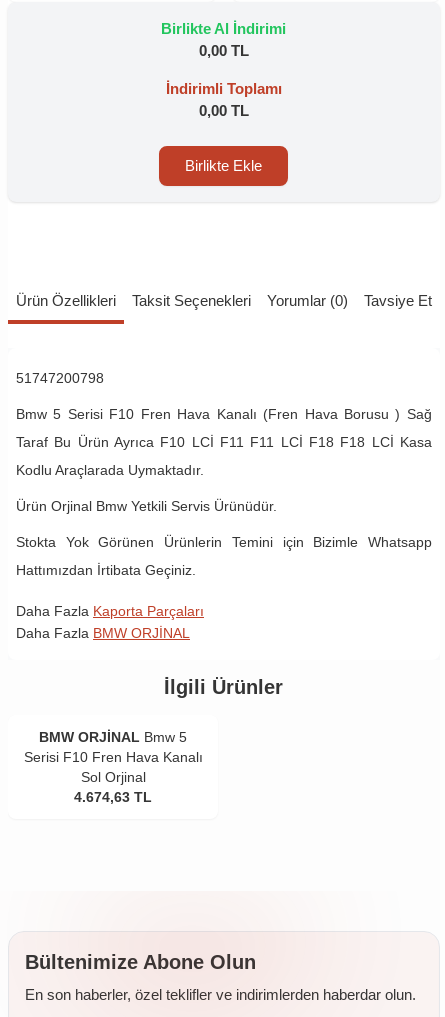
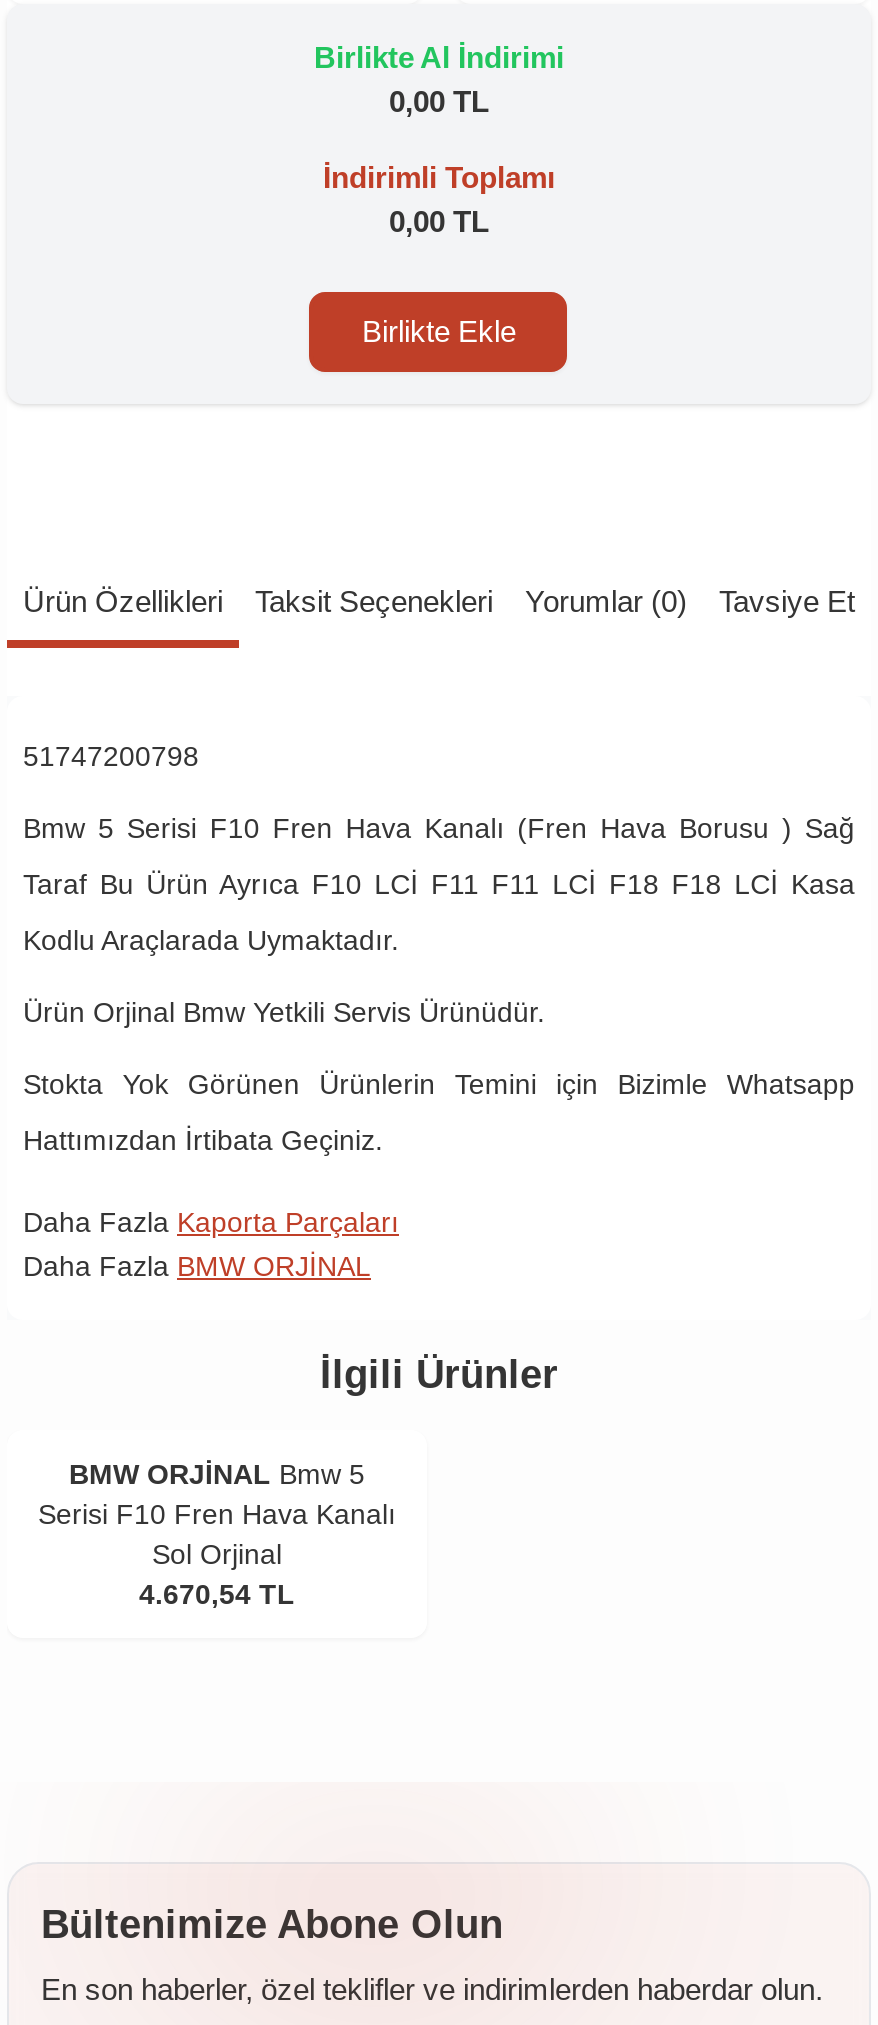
- 4.674,63 TL
+ 4.670,54 TL
